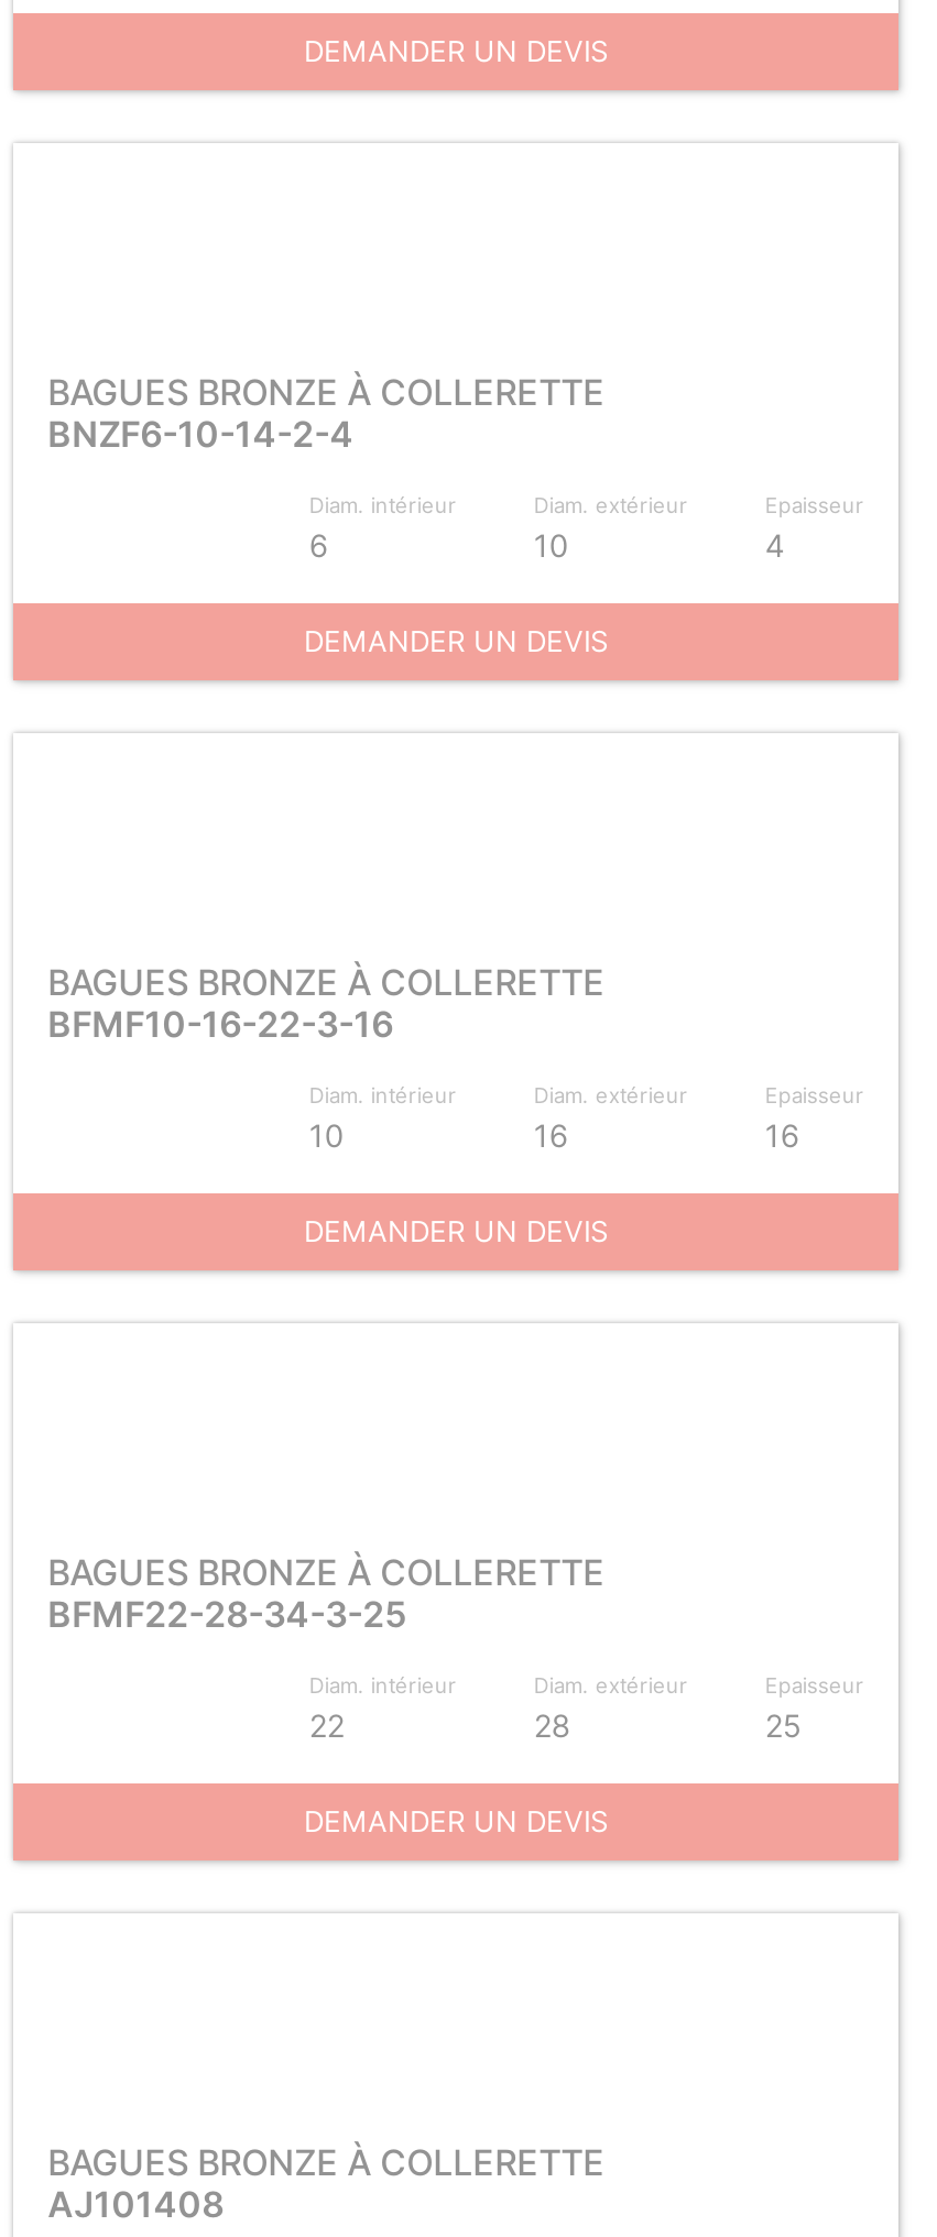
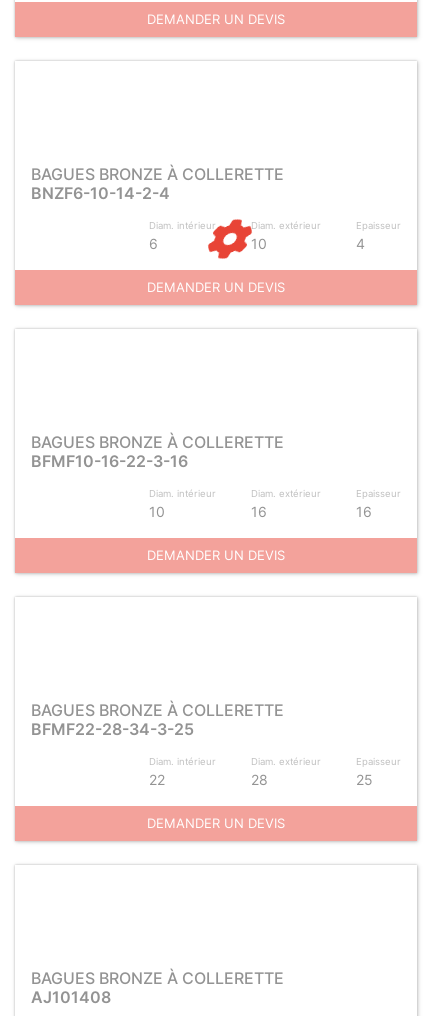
+ [image]
